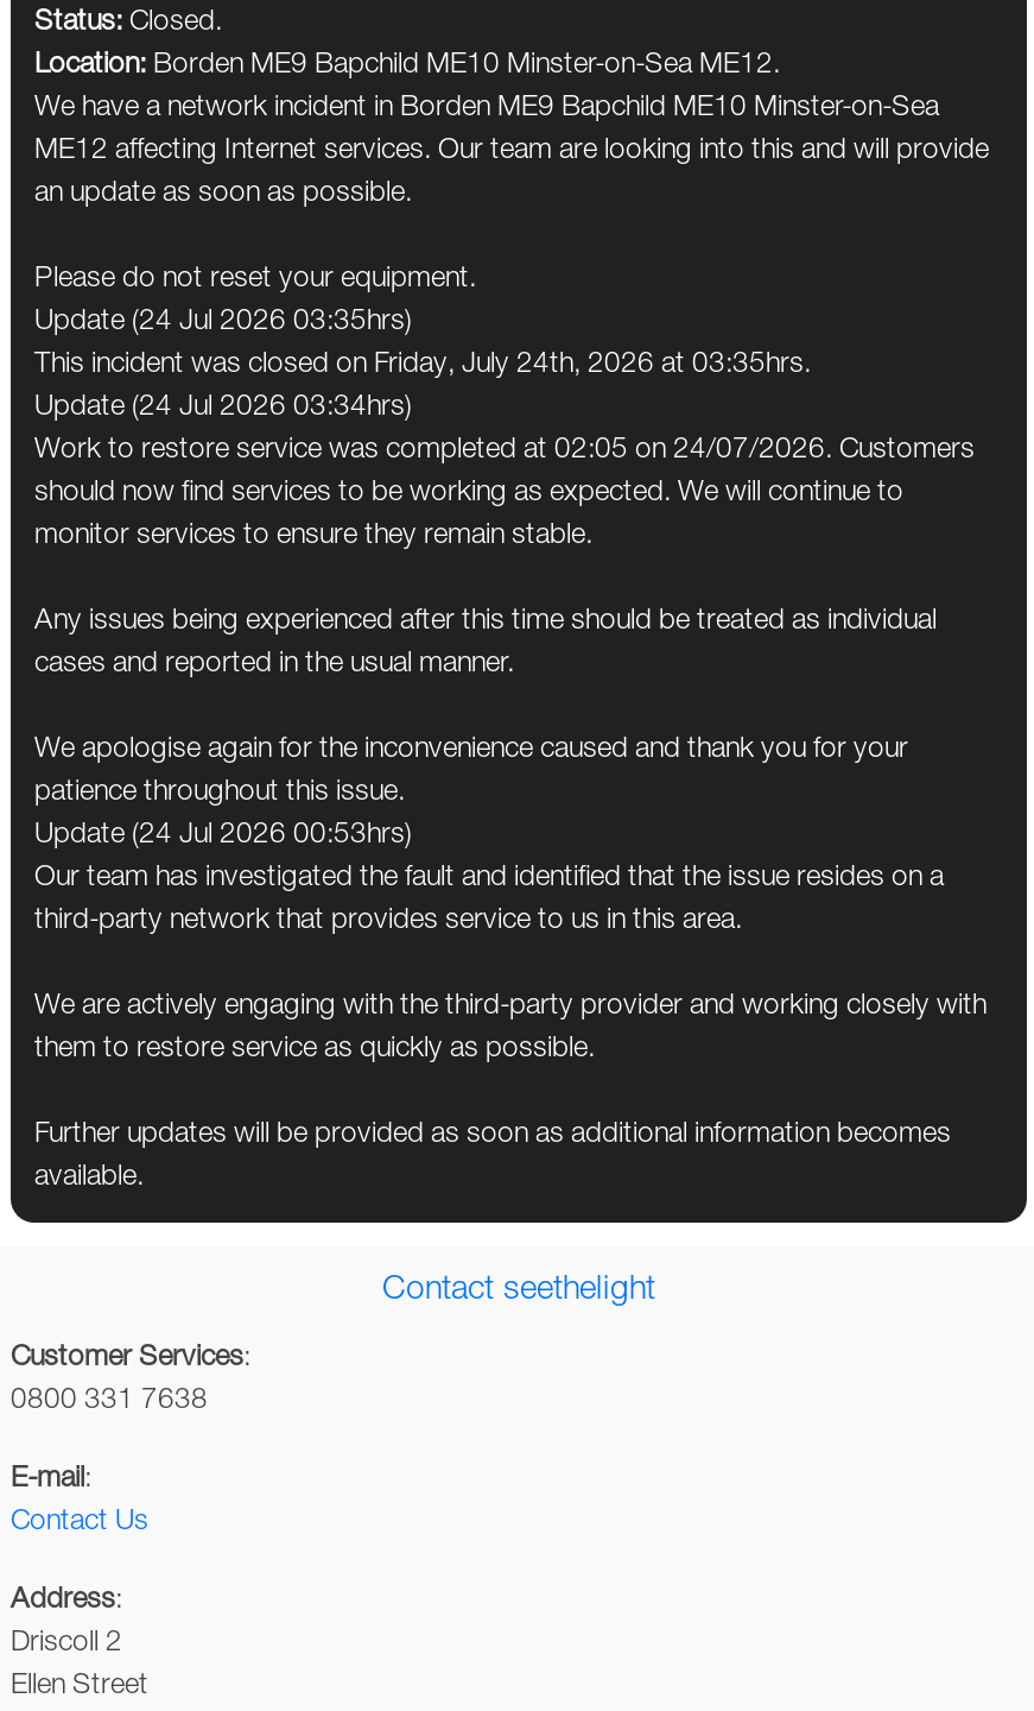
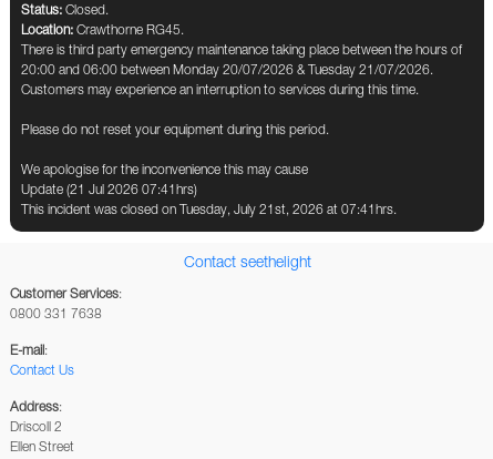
- Location: Borden ME9 Bapchild ME10 Minster-on-Sea ME12.
- We have a network incident in Borden ME9 Bapchild ME10 Minster-on-Sea
- ME12 affecting Internet services. Our team are looking into this and will provide
- an update as soon as possible.
- Please do not reset your equipment.
- Update (24 Jul 2026 03:35hrs)
- This incident was closed on Friday, July 24th, 2026 at 03:35hrs.
- Update (24 Jul 2026 03:34hrs)
- Work to restore service was completed at 02:05 on 24/07/2026. Customers
- should now find services to be working as expected. We will continue to
- monitor services to ensure they remain stable.
- Any issues being experienced after this time should be treated as individual
- cases and reported in the usual manner.
- We apologise again for the inconvenience caused and thank you for your
- patience throughout this issue.
- Update (24 Jul 2026 00:53hrs)
- Our team has investigated the fault and identified that the issue resides on a
- third-party network that provides service to us in this area.
- We are actively engaging with the third-party provider and working closely with
- them to restore service as quickly as possible.
- Further updates will be provided as soon as additional information becomes
- available.
+ Location: Crawthorne RG45.
+ There is third party emergency maintenance taking place between the hours of
+ 20:00 and 06:00 between Monday 20/07/2026 & Tuesday 21/07/2026.
+ Customers may experience an interruption to services during this time.
+ Please do not reset your equipment during this period.
+ We apologise for the inconvenience this may cause
+ Update (21 Jul 2026 07:41hrs)
+ This incident was closed on Tuesday, July 21st, 2026 at 07:41hrs.
